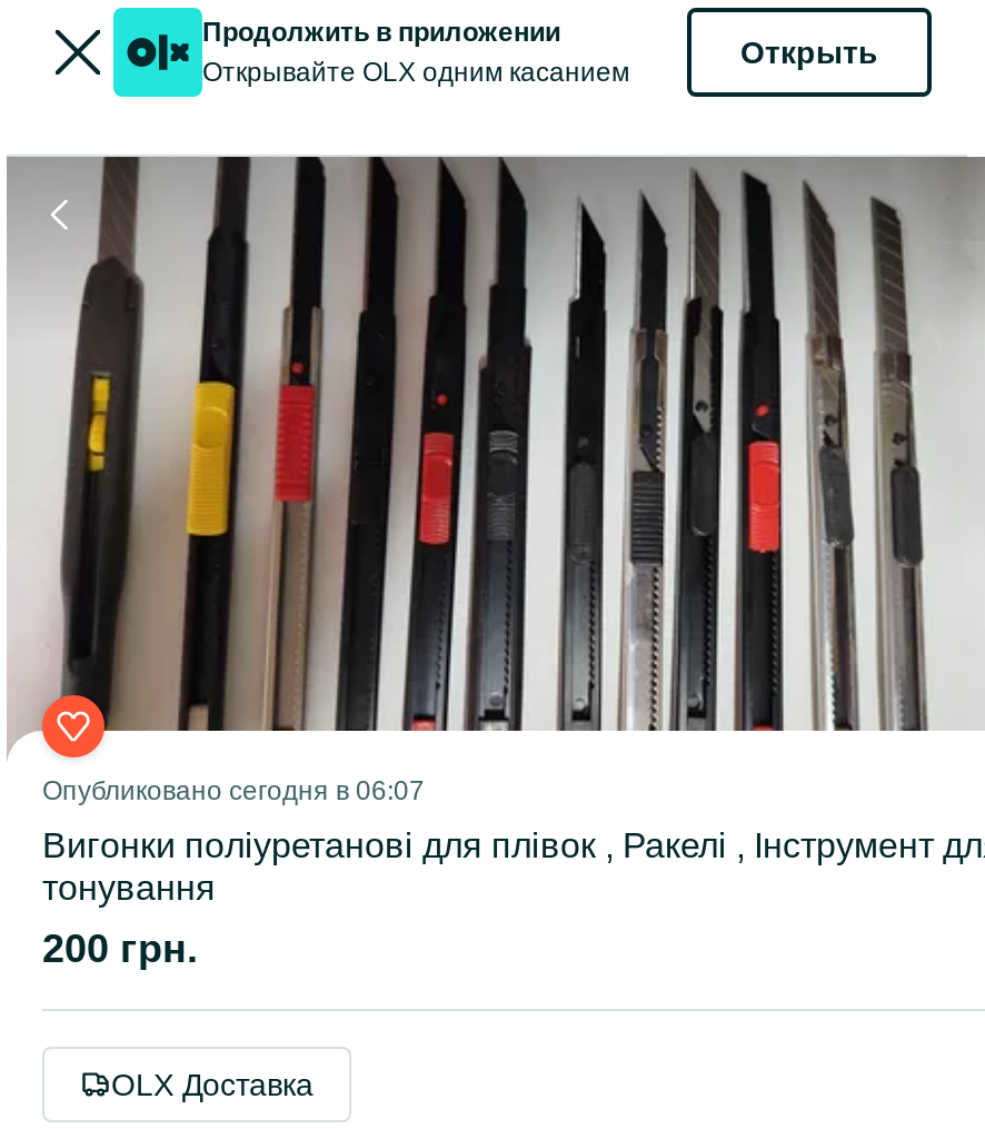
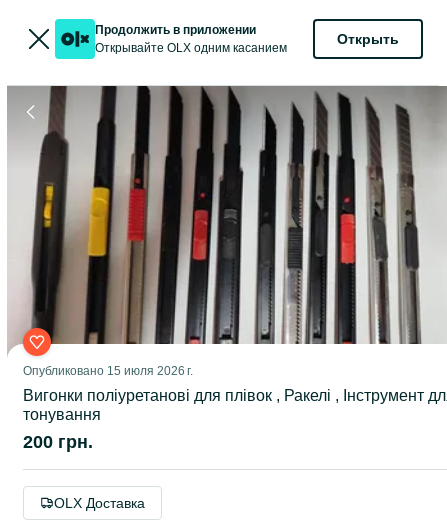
- Опубликовано сегодня в 06:07
+ Опубликовано 15 июля 2026 г.
